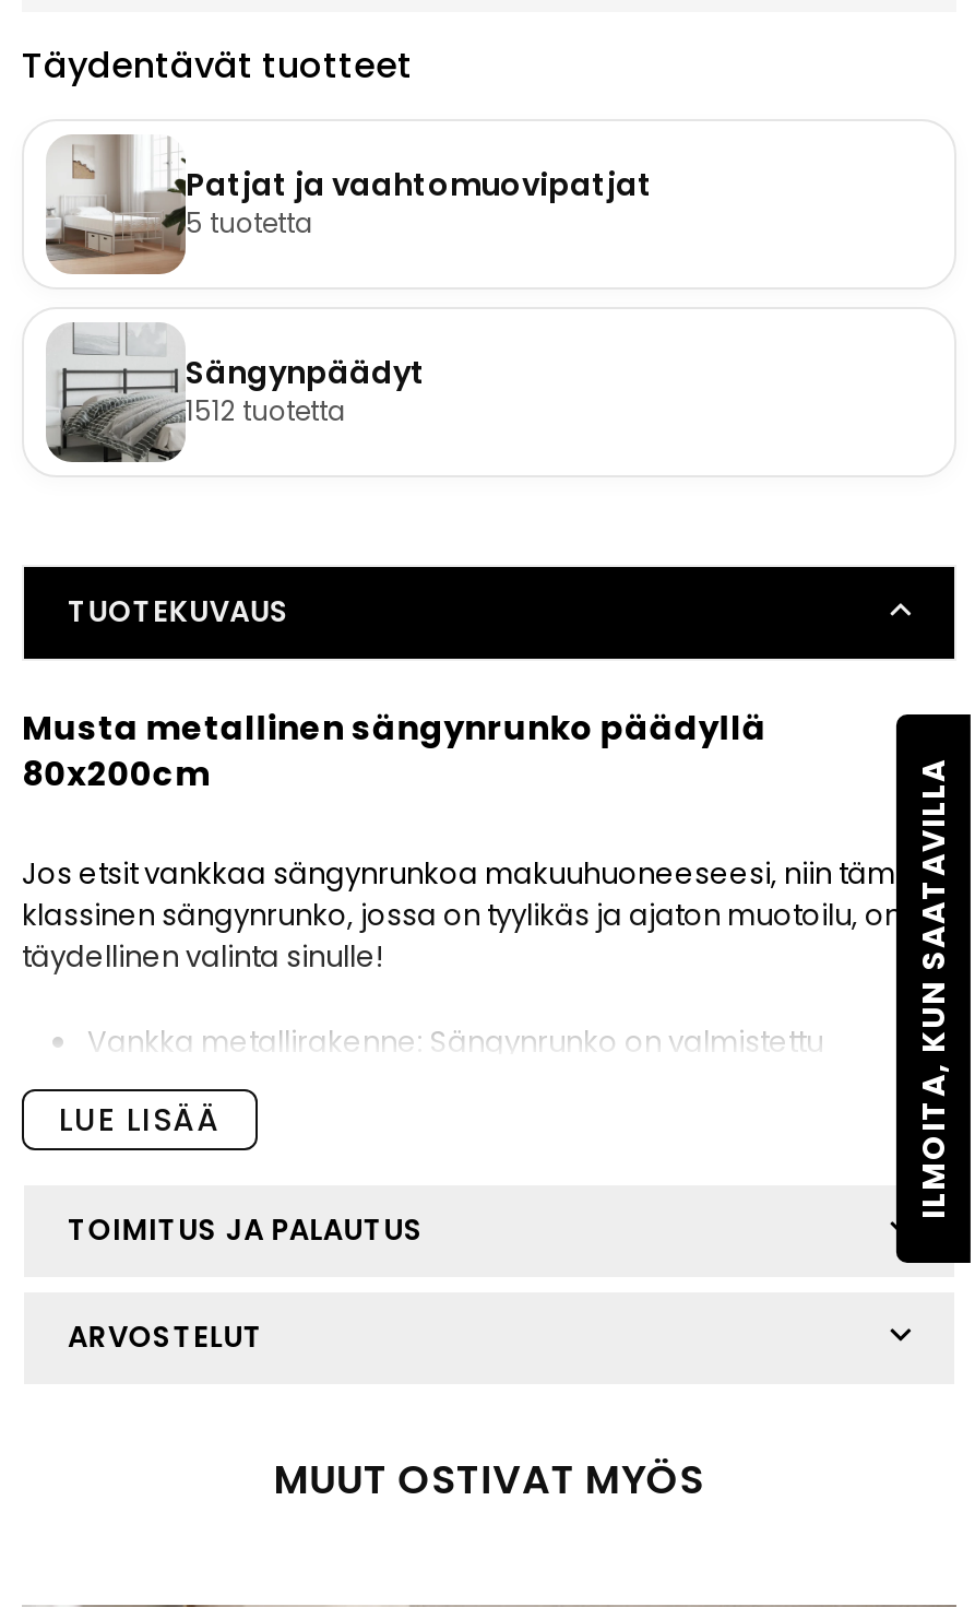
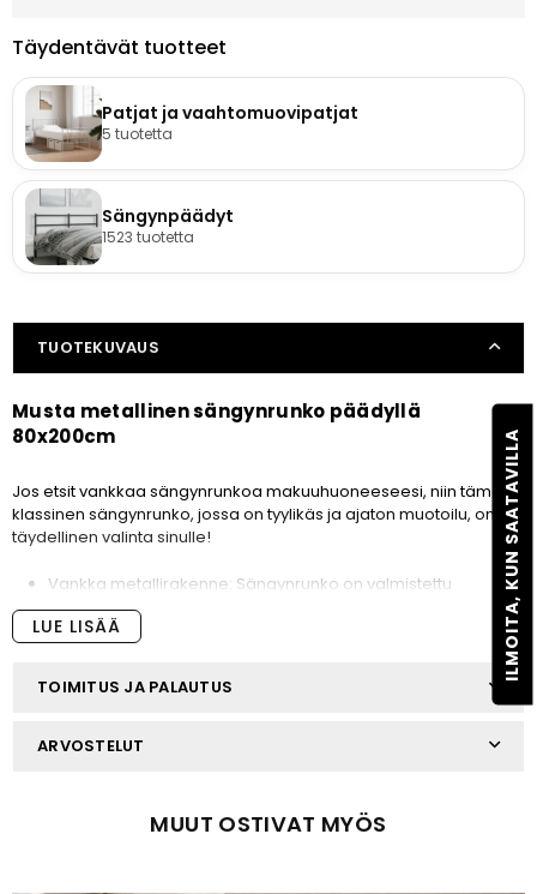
- 1512 tuotetta
+ 1523 tuotetta
